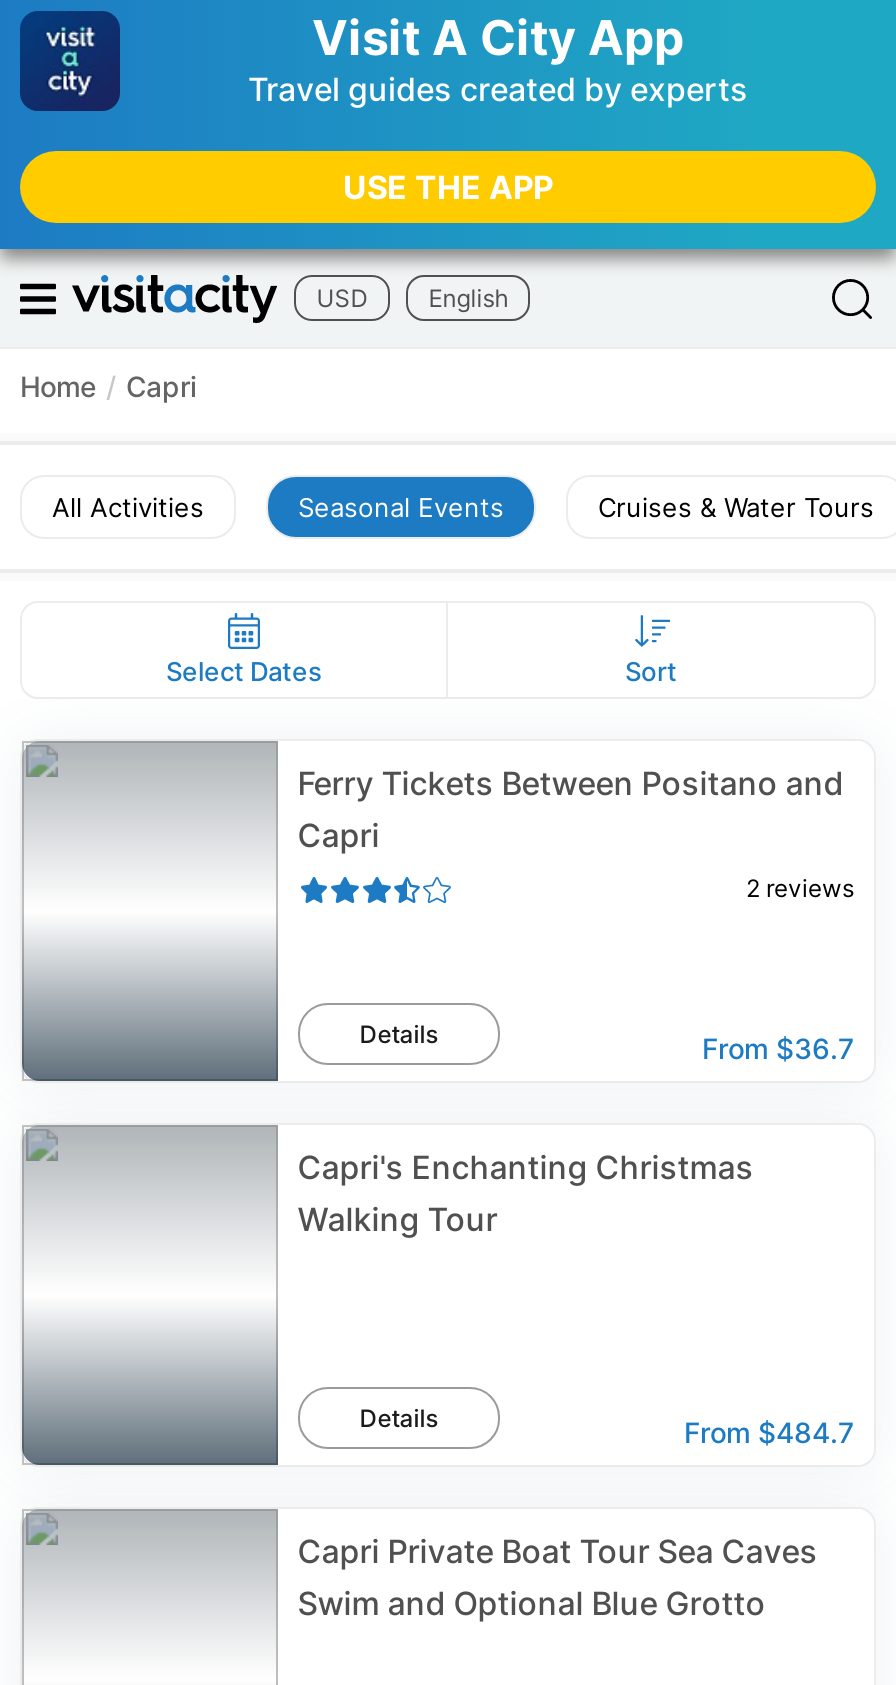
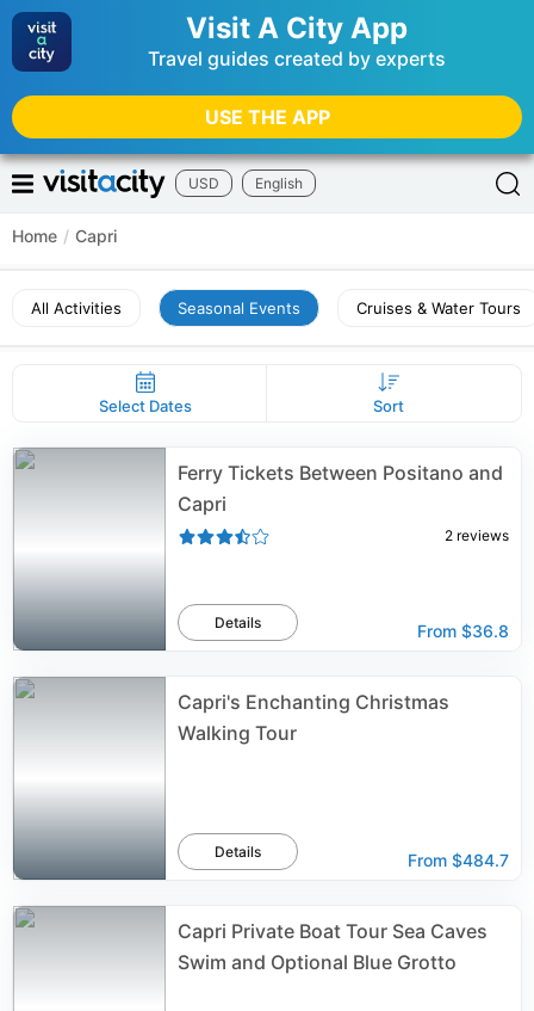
- From $36.7
+ From $36.8
